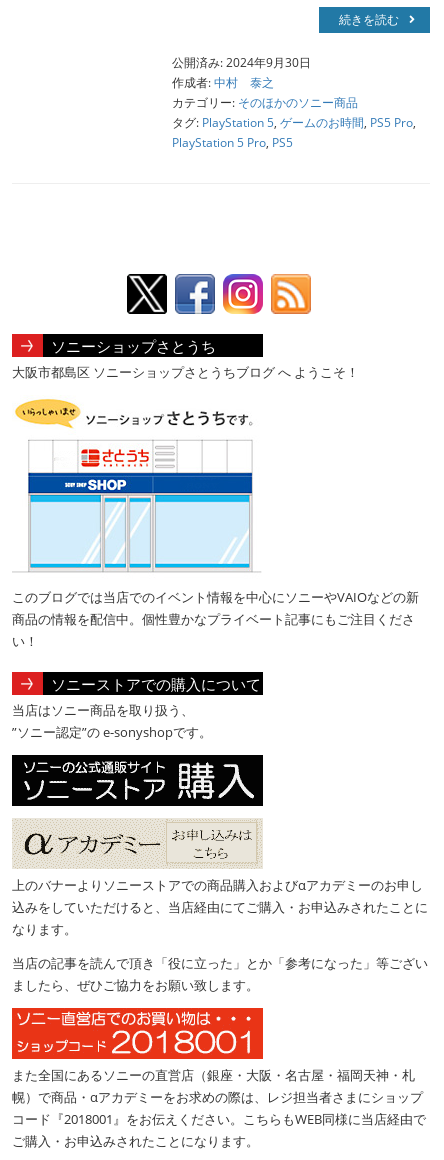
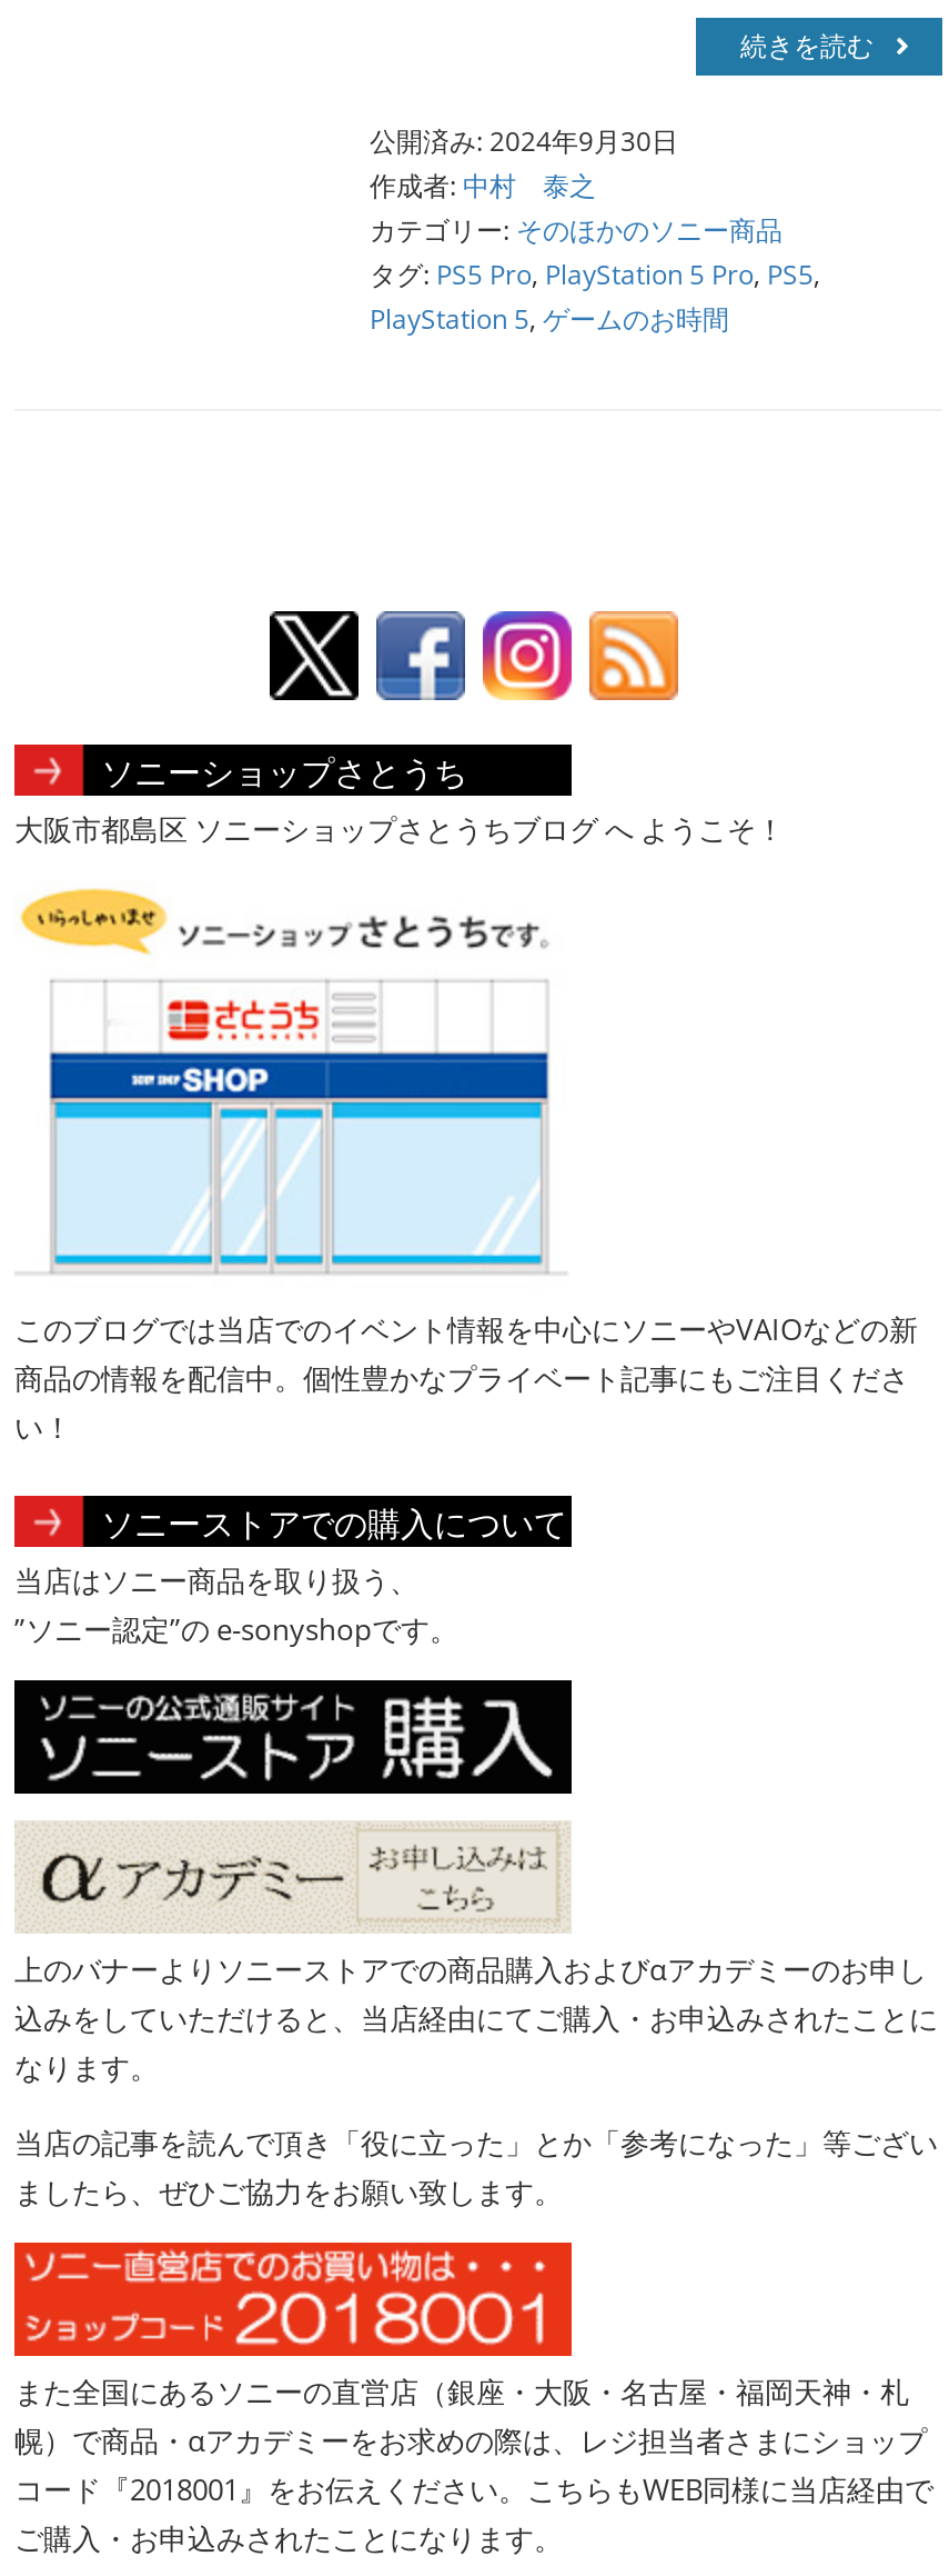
- タグ: PlayStation 5,ゲームのお時間, PS5 Pro,
- PlayStation 5 Pro, PS5
+ タグ: PS5 Pro, PlayStation 5 Pro, PS5,
+ PlayStation 5,ゲームのお時間
